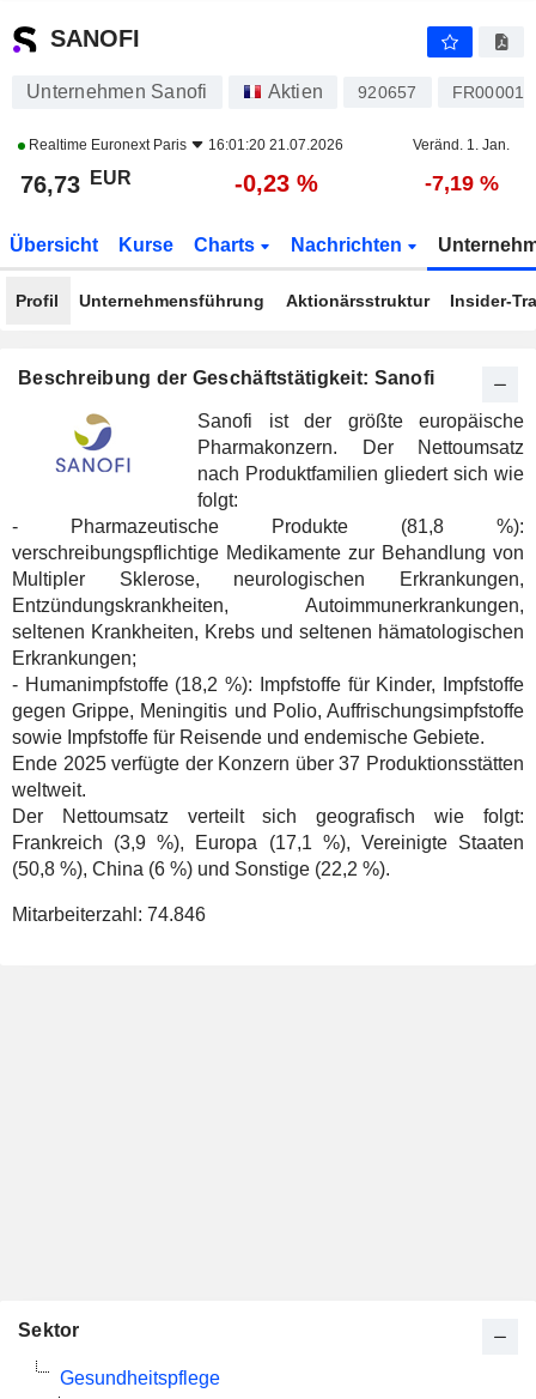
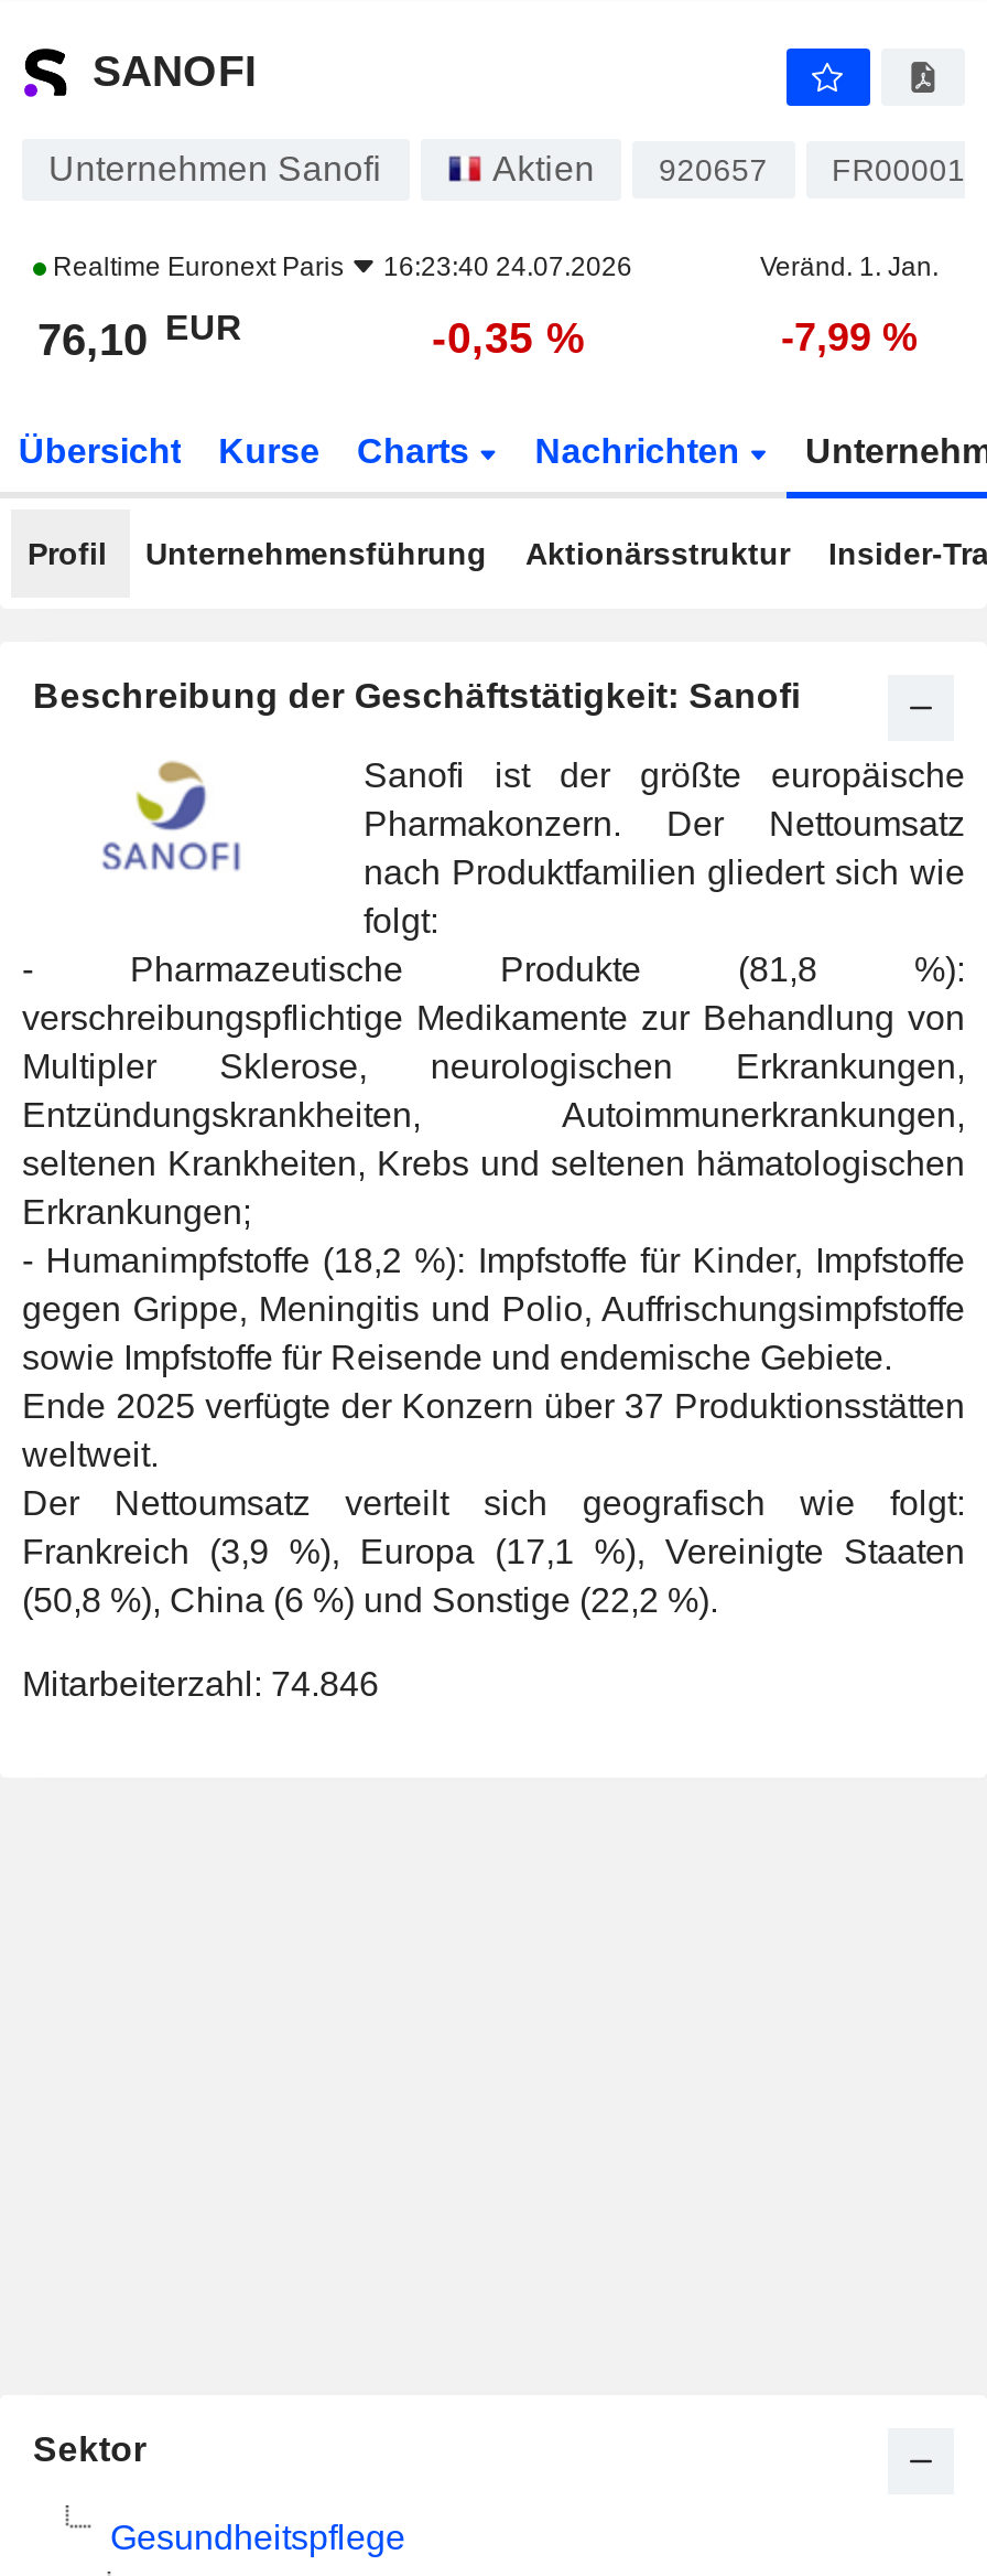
- Realtime Euronext Paris 16:01:20 21.07.2026
+ Realtime Euronext Paris 16:23:40 24.07.2026

- 76,73 EUR
+ 76,10 EUR

- -0,23 %
+ -0,35 %

- -7,19 %
+ -7,99 %
